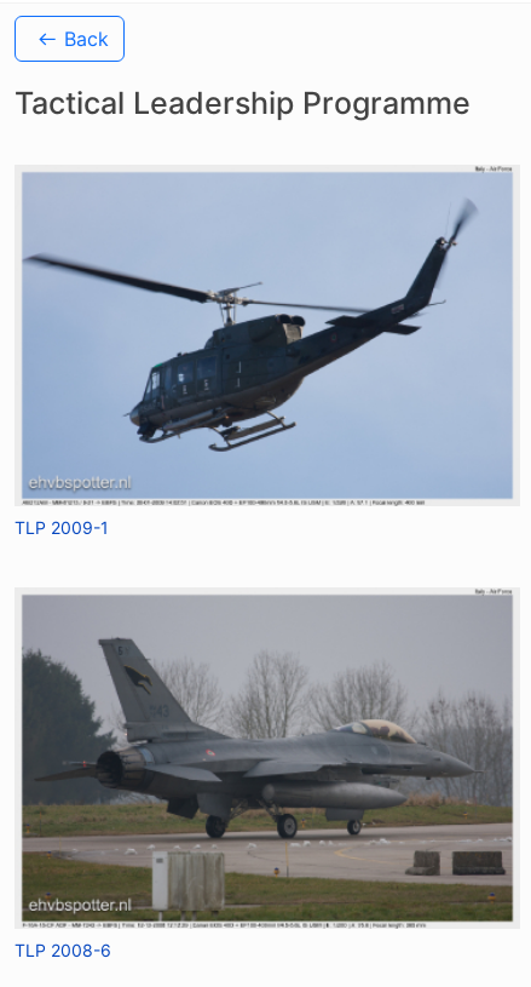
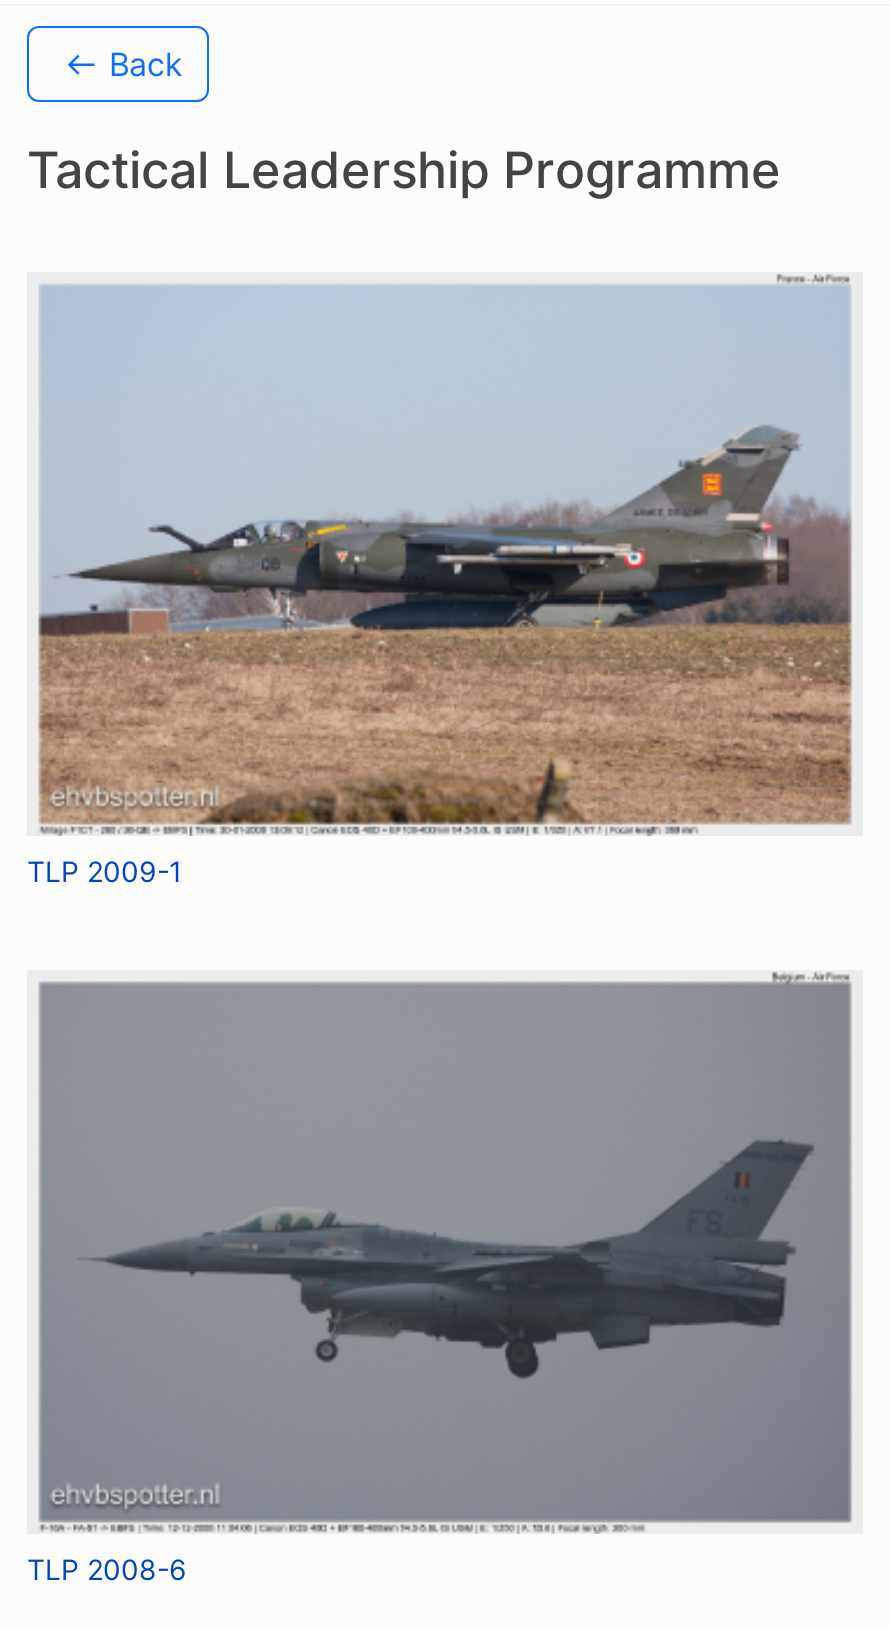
- [image]
+ [image]

- [image]
+ [image]
